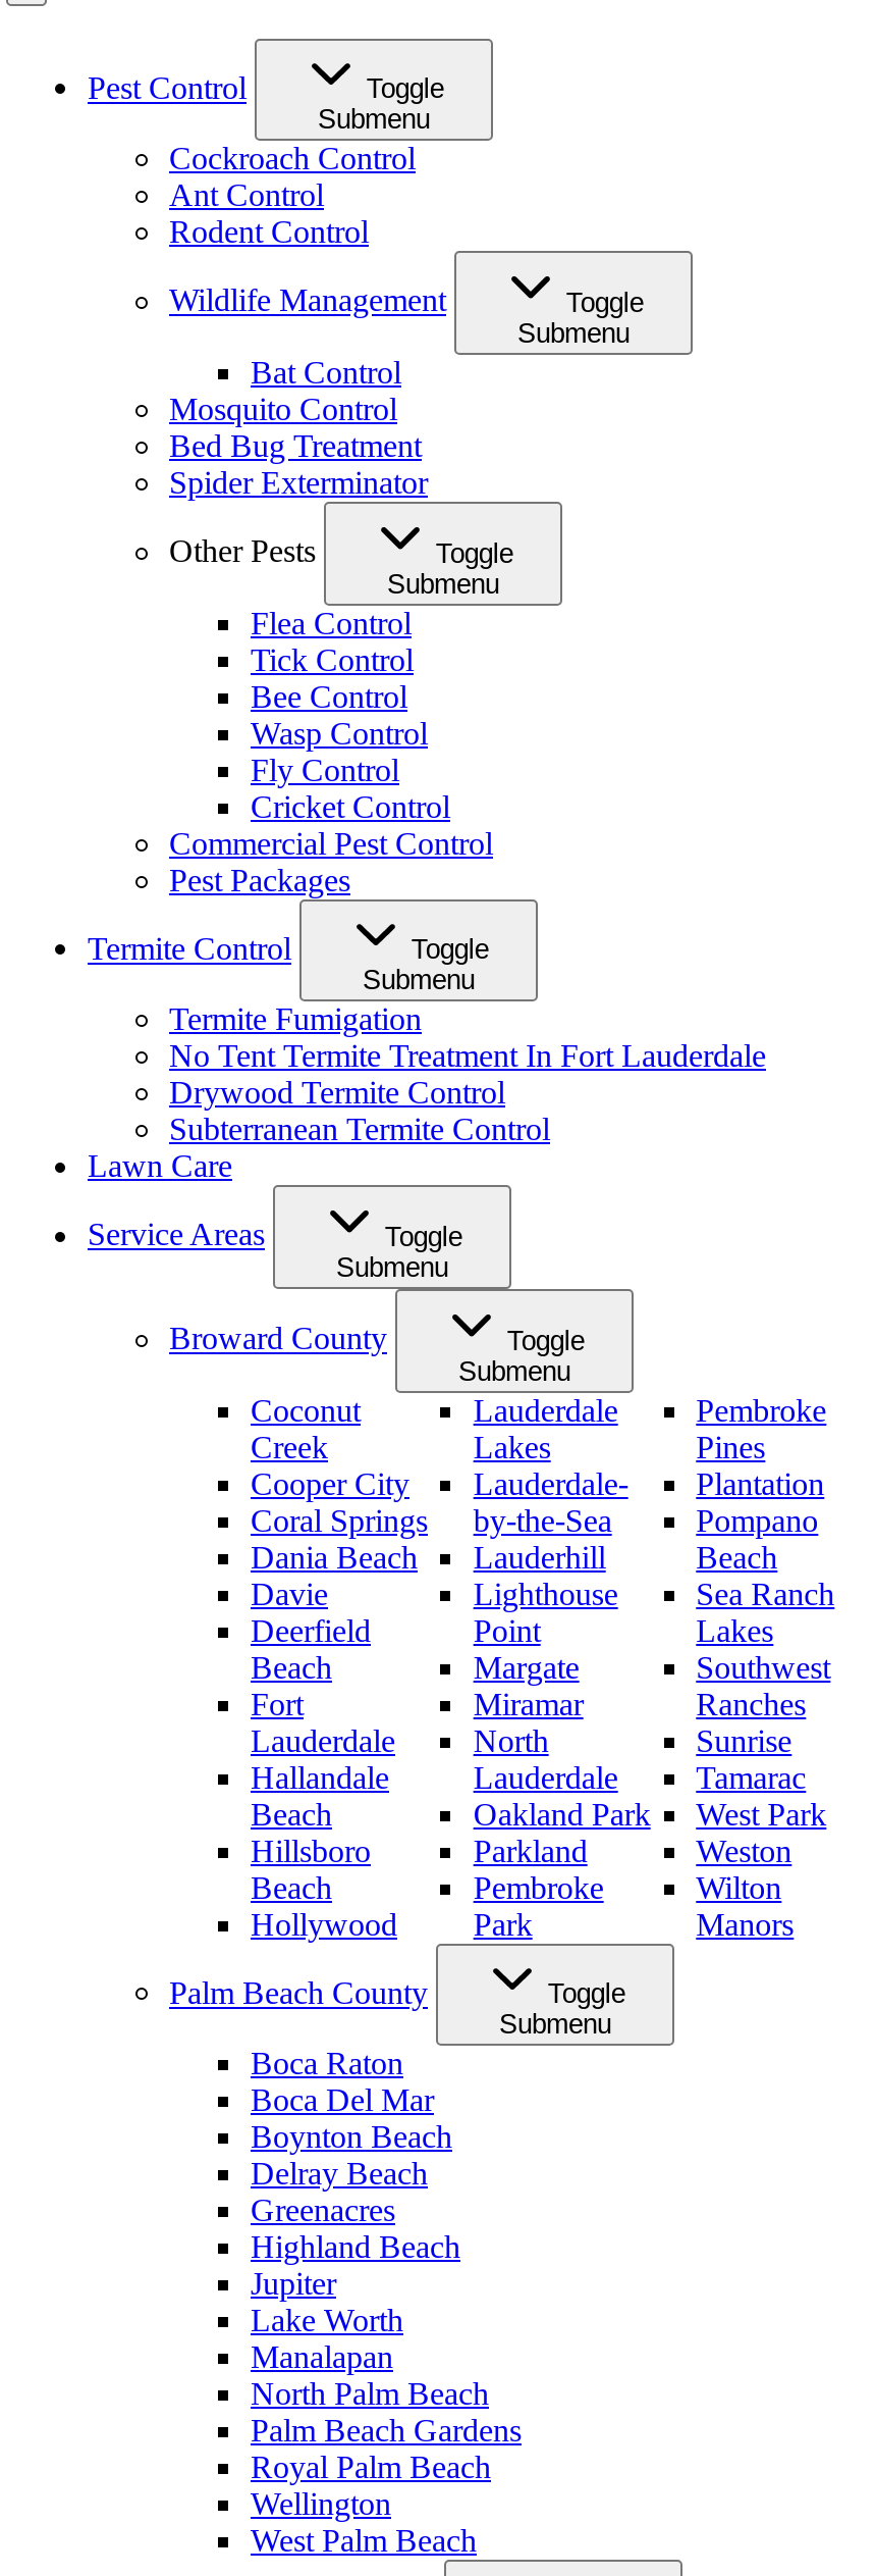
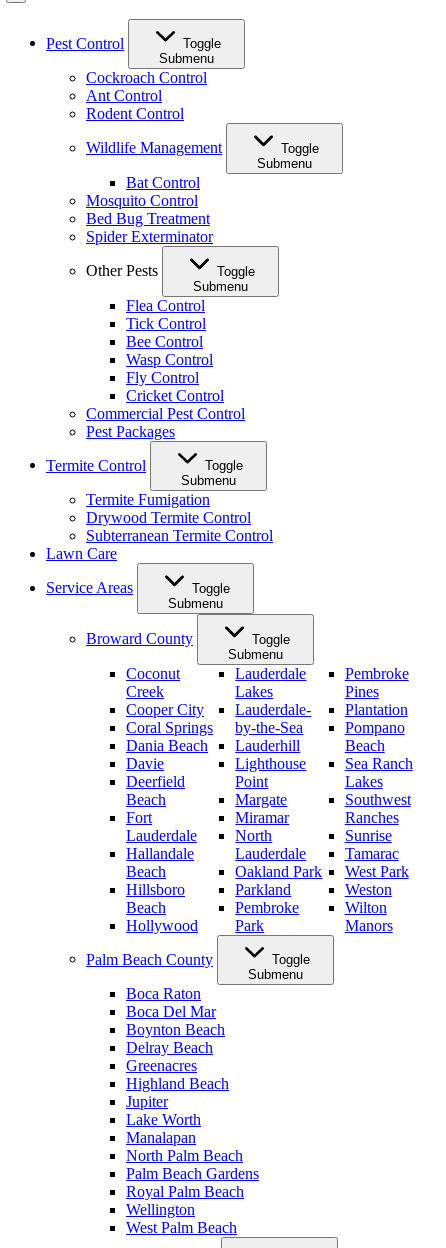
- No Tent Termite Treatment In Fort Lauderdale
